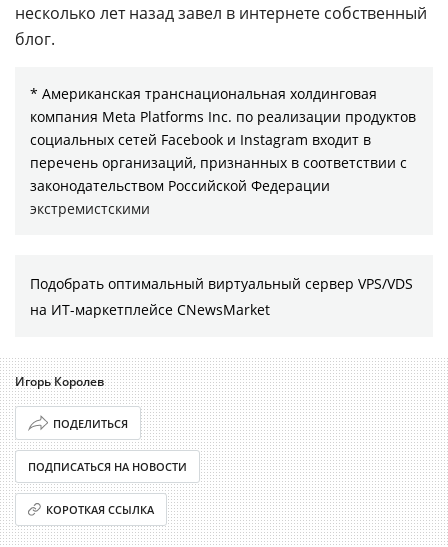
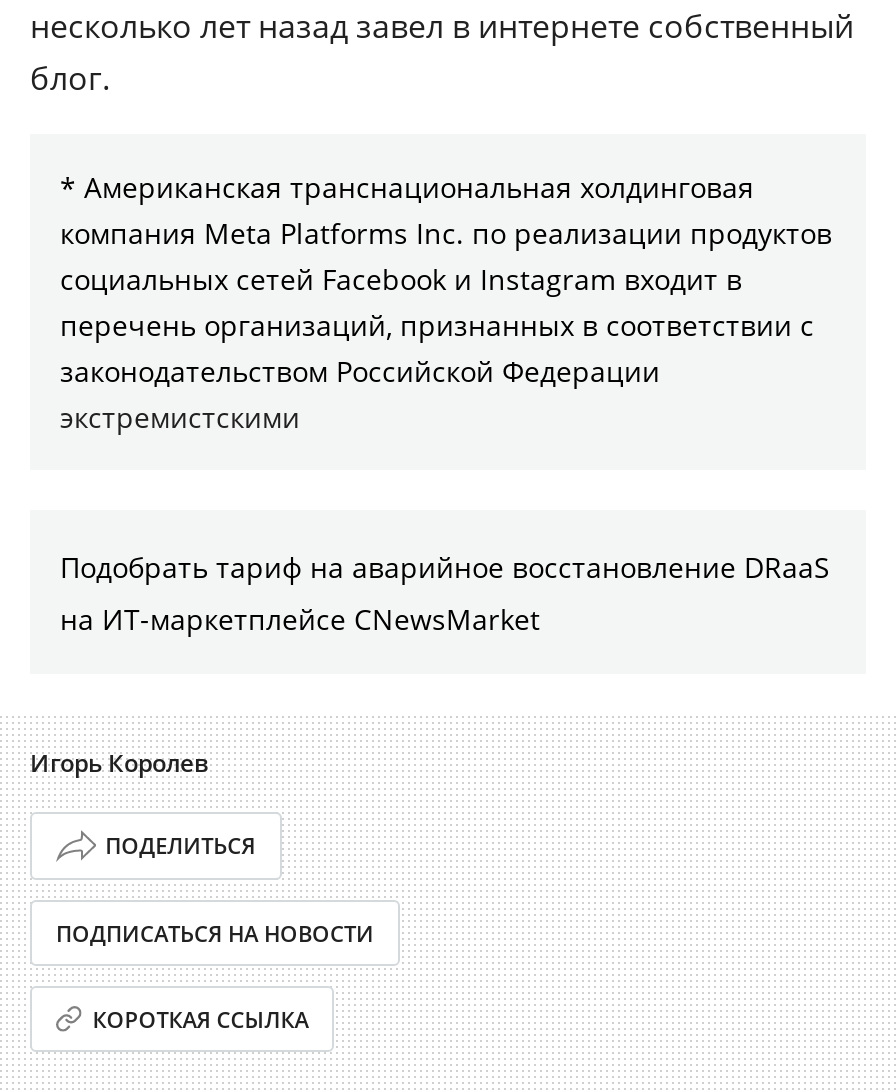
- Подобрать оптимальный виртуальный сервер VPS/VDS
+ Подобрать тариф на аварийное восстановление DRaaS
